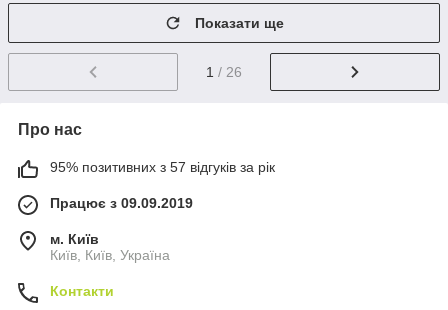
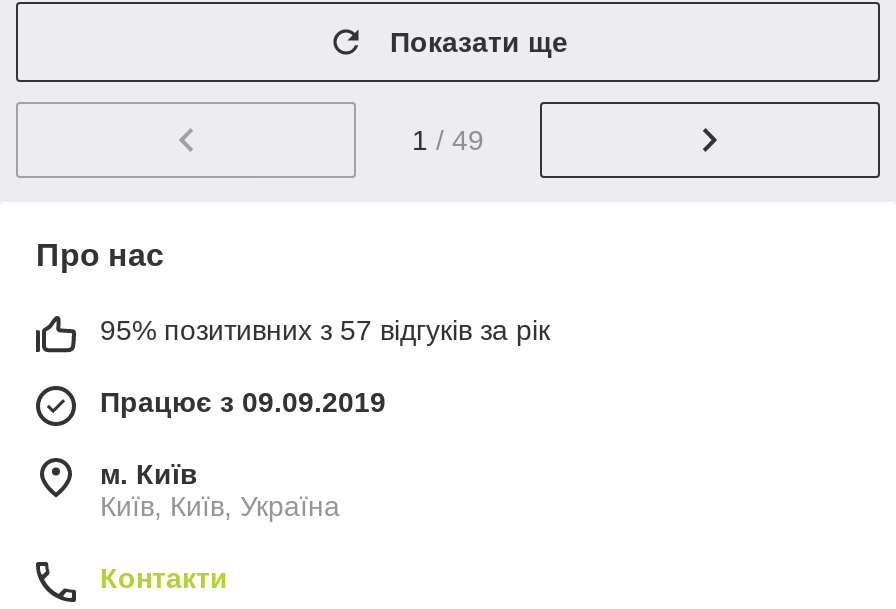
- 1 / 26
+ 1 / 49
